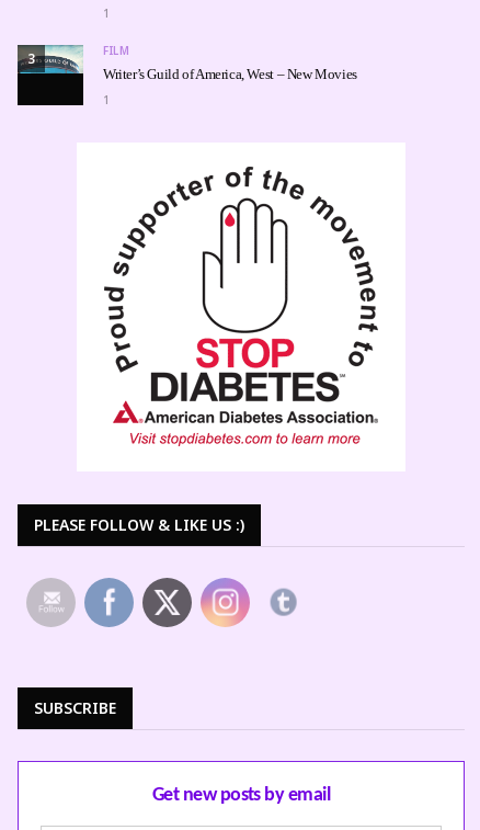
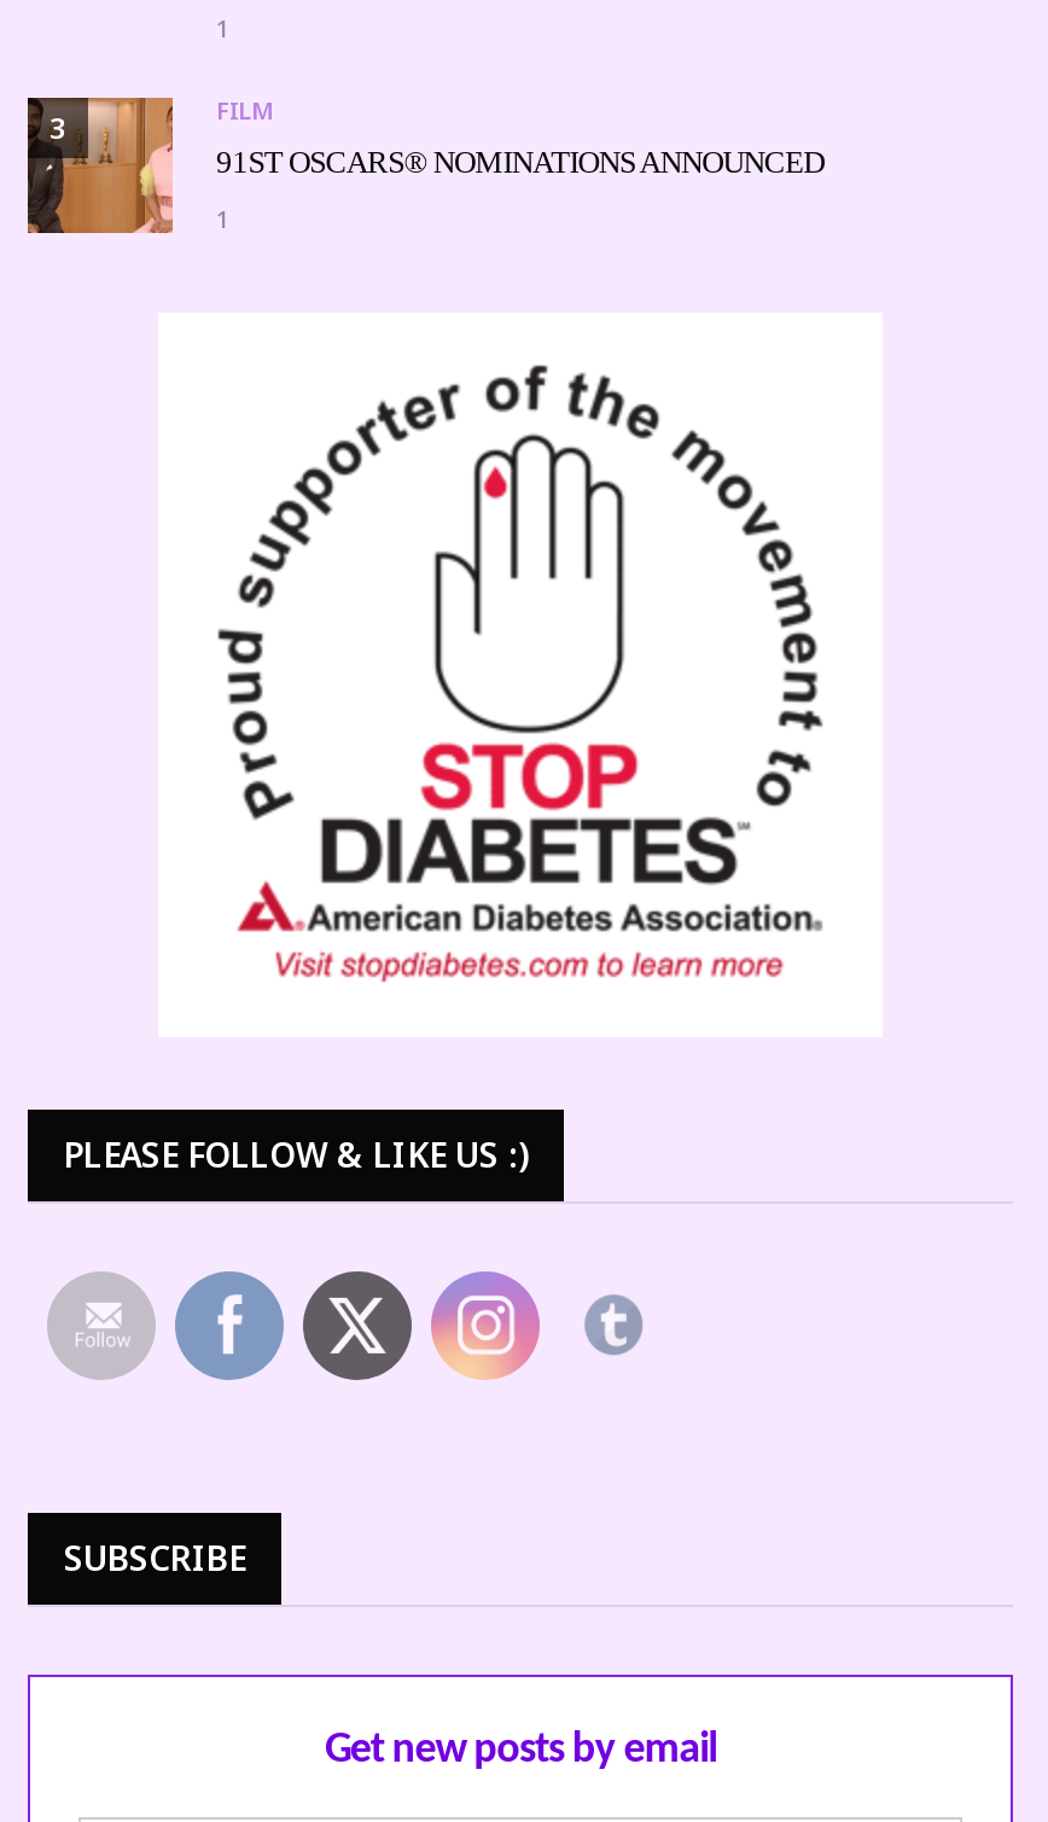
- [image]
- Writer’s Guild of America, West – New Movies
+ [image]
+ 91ST OSCARS® NOMINATIONS ANNOUNCED
